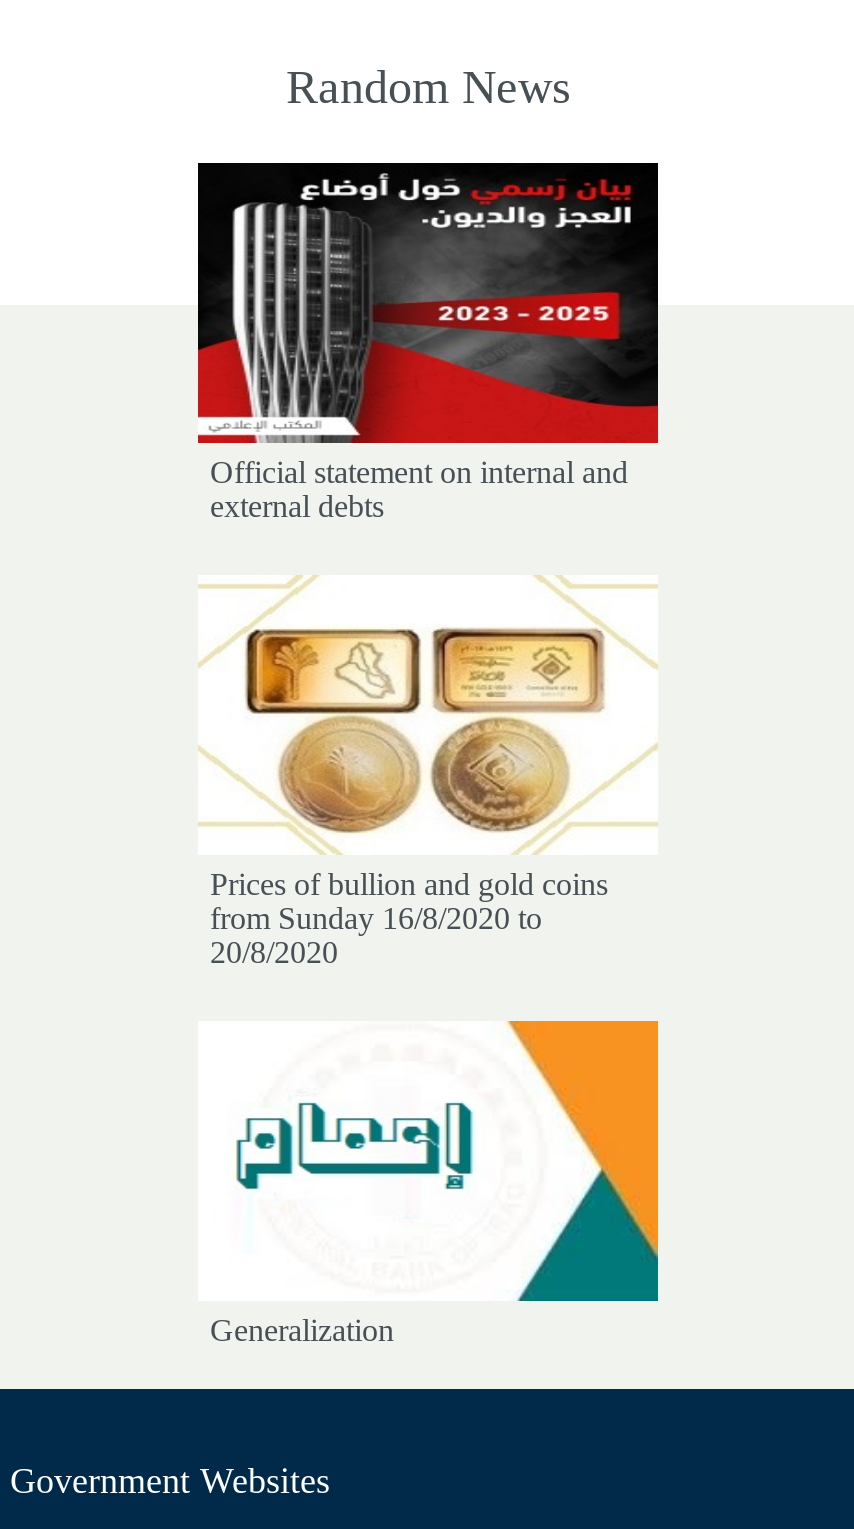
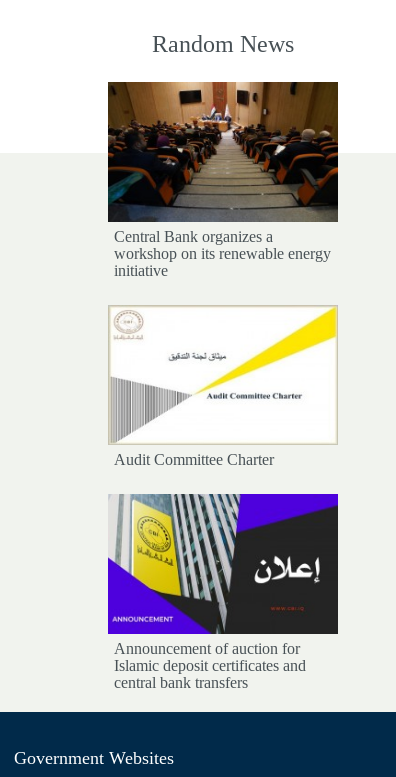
- [image]
- Official statement on internal and
- external debts
+ [image]
+ Central Bank organizes a
+ workshop on its renewable energy
+ initiative

- [image]
- Prices of bullion and gold coins
- from Sunday 16/8/2020 to
- 20/8/2020
+ [image]
+ Audit Committee Charter

- [image]
- Generalization
+ [image]
+ Announcement of auction for
+ Islamic deposit certificates and
+ central bank transfers
